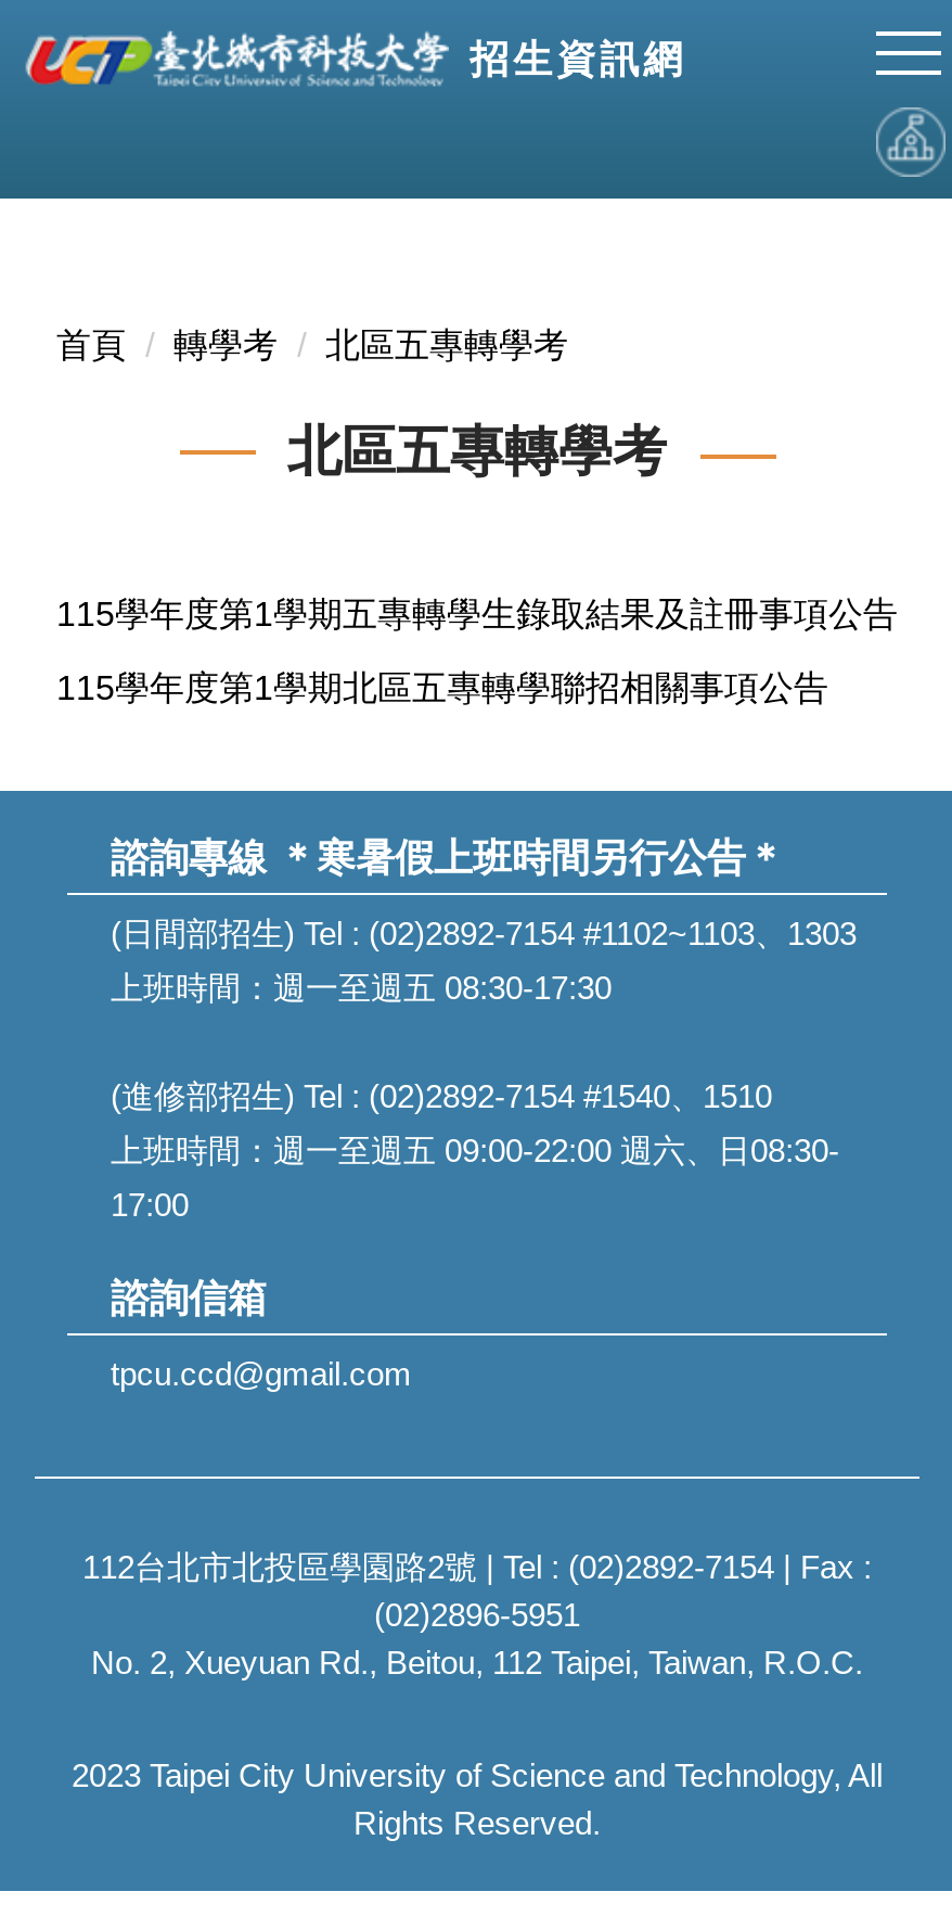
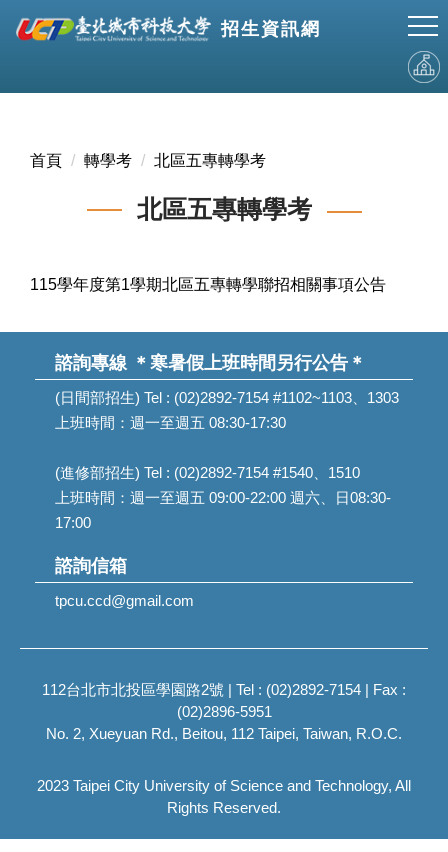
- 115學年度第1學期五專轉學生錄取結果及註冊事項公告
